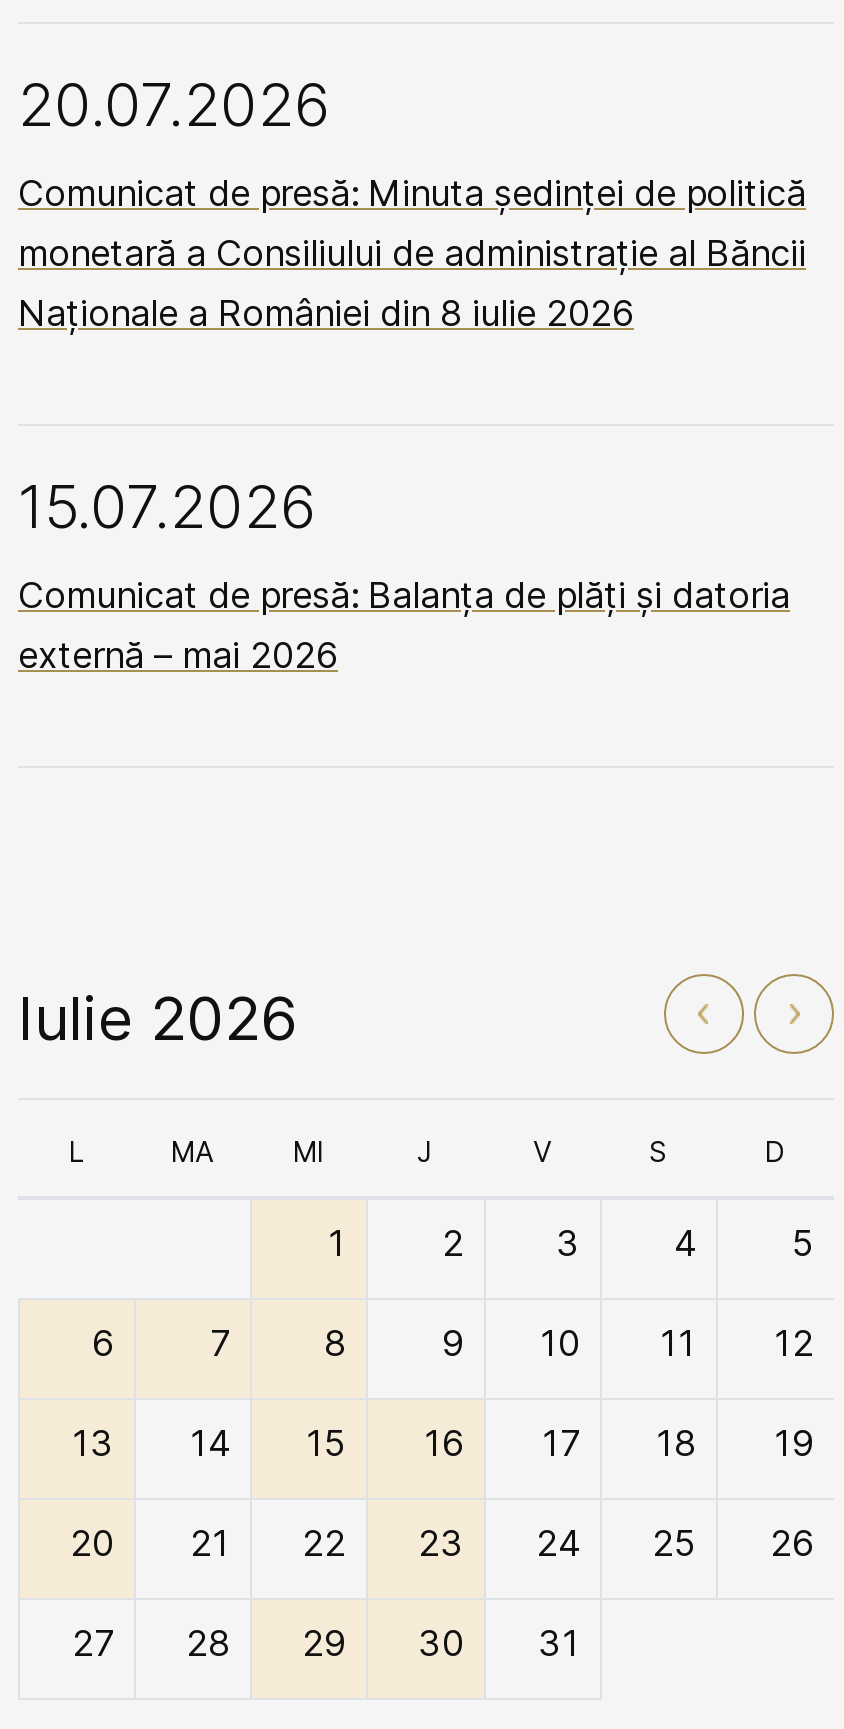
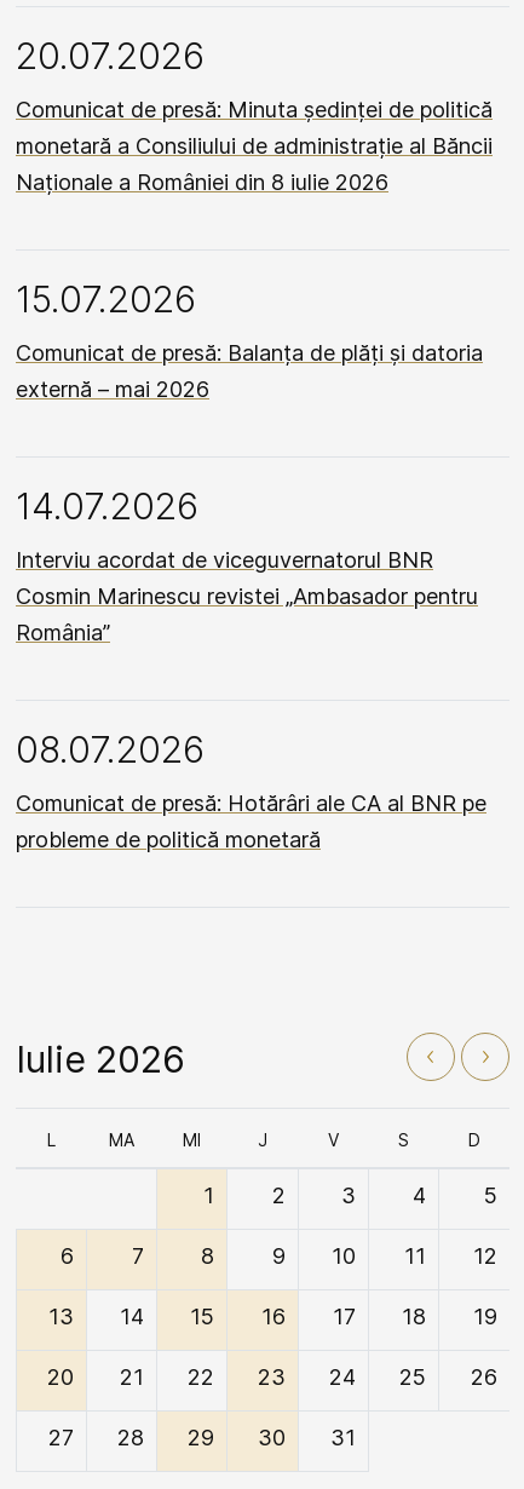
+ 14.07.2026
+ Interviu acordat de viceguvernatorul BNR
+ Cosmin Marinescu revistei „Ambasador pentru
+ România”
+ 08.07.2026
+ Comunicat de presă: Hotărâri ale CA al BNR pe
+ probleme de politică monetară
